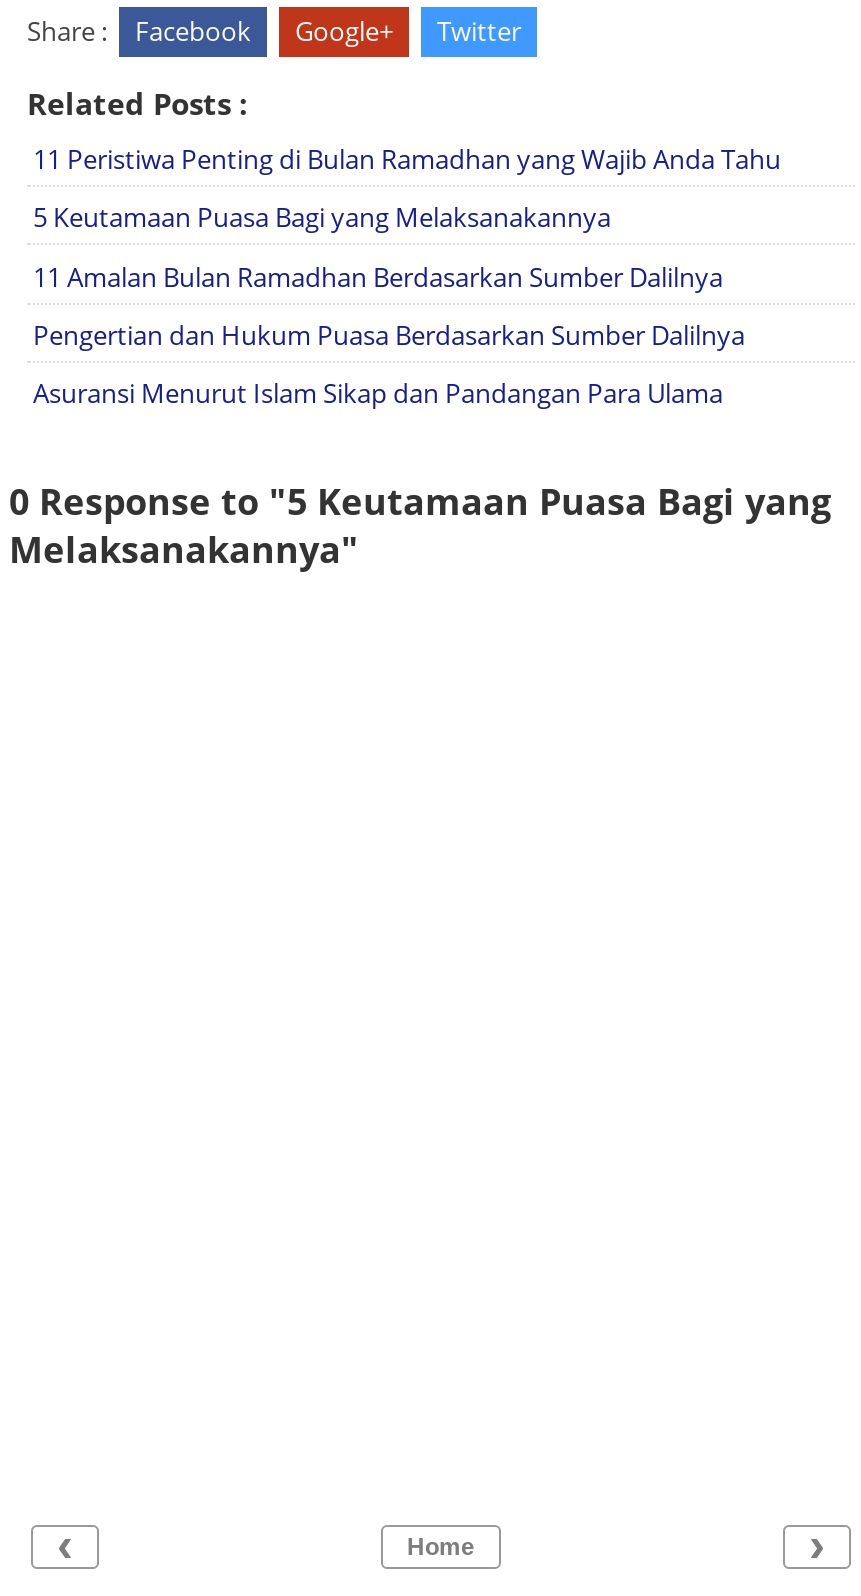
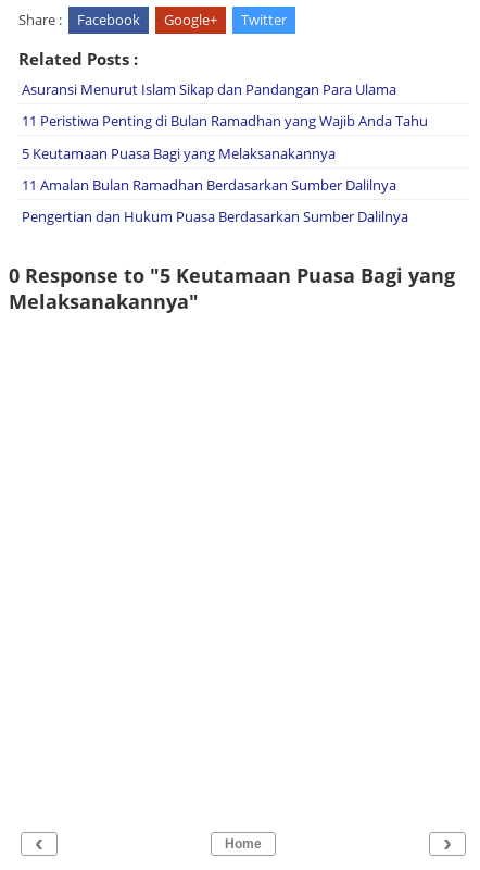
moved down: 11 Peristiwa Penting di Bulan Ramadhan yang Wajib Anda Tahu | 5 Keutamaan Puasa Bagi yang Melaksanakannya | 11 Amalan Bulan Ramadhan Berdasarkan Sumber Dalilnya | Pengertian dan Hukum Puasa Berdasarkan Sumber Dalilnya

moved up: Asuransi Menurut Islam Sikap dan Pandangan Para Ulama
